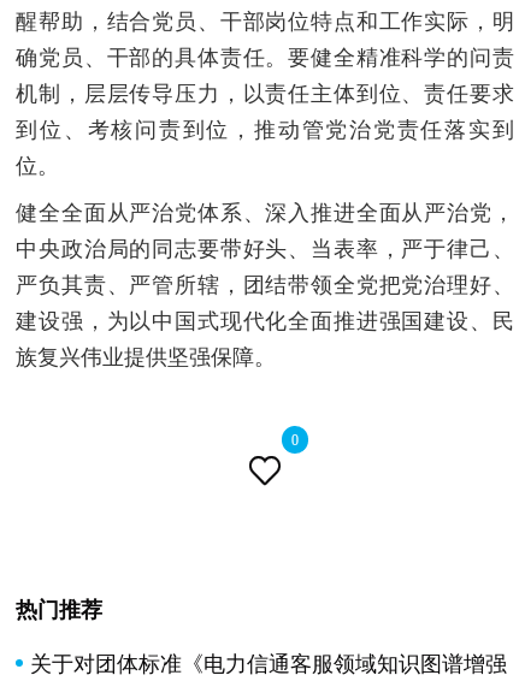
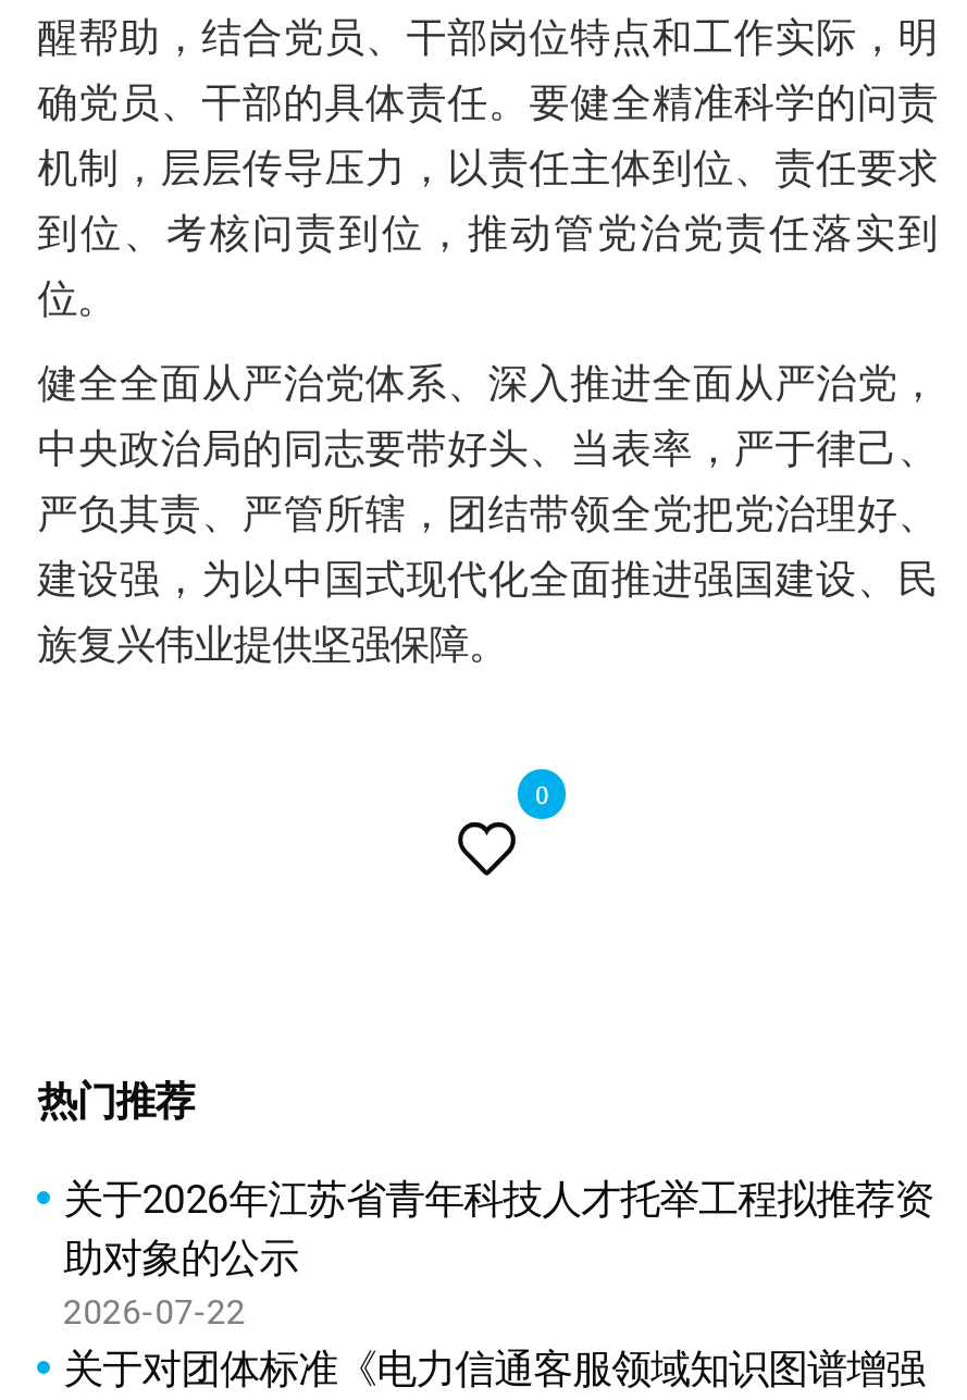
+ 关于2026年江苏省青年科技人才托举工程拟推荐资
+ 助对象的公示
+ 2026-07-22
